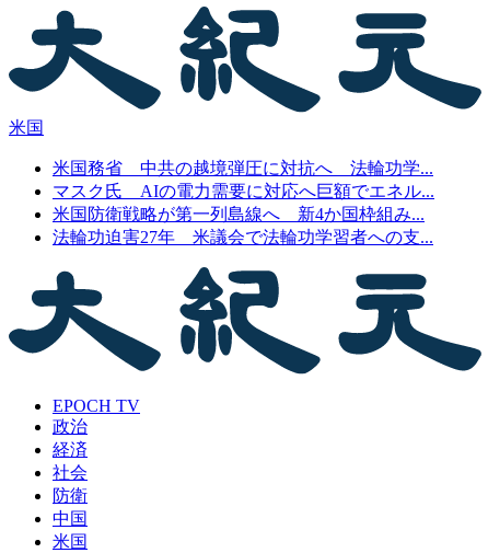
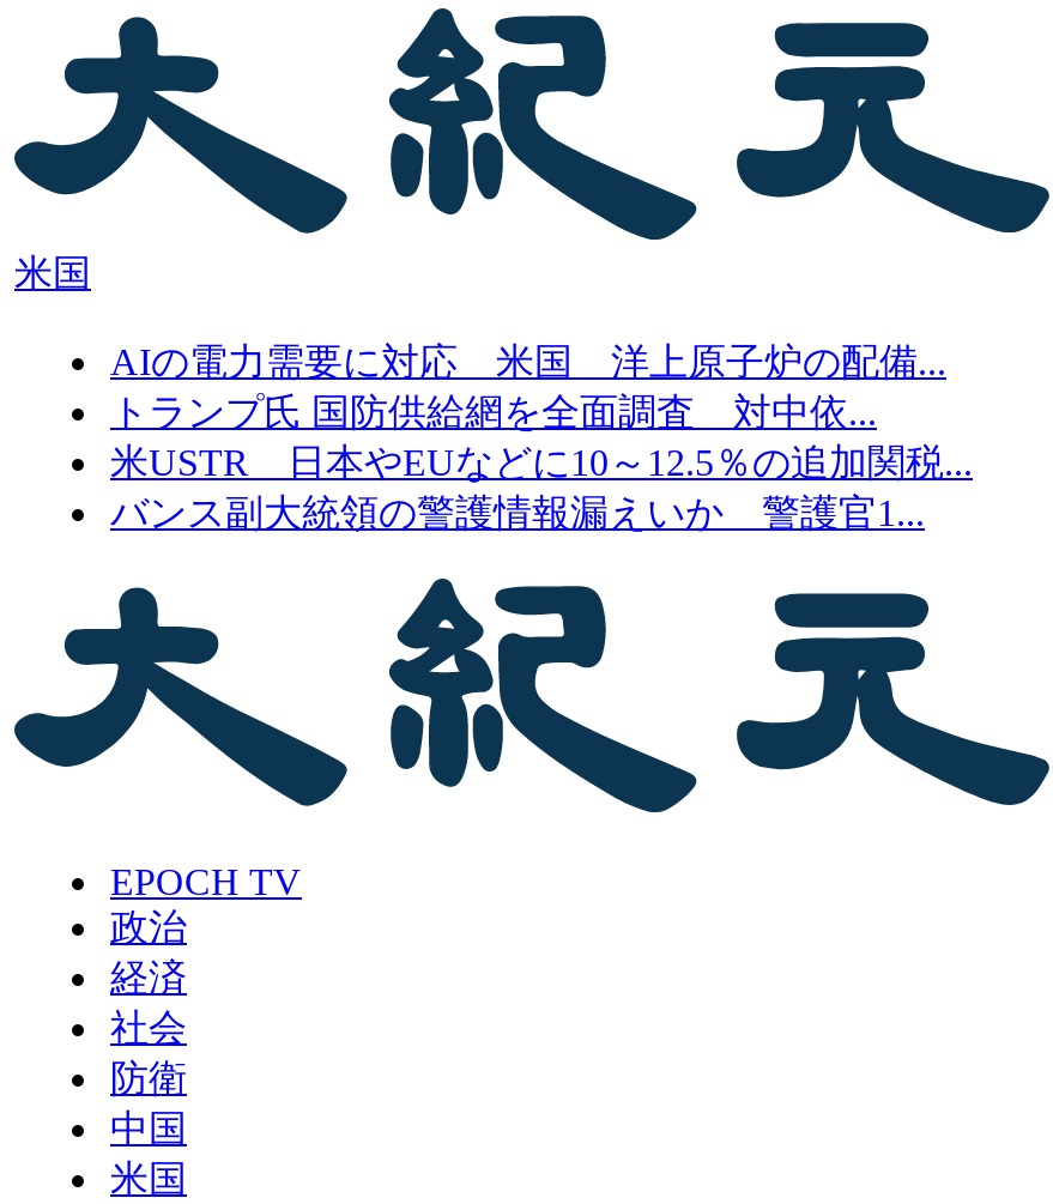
- 米国務省 中共の越境弾圧に対抗へ 法輪功学...
- マスク氏 AIの電力需要に対応へ巨額でエネル...
- 米国防衛戦略が第一列島線へ 新4か国枠組み...
- 法輪功迫害27年 米議会で法輪功学習者への支...
+ AIの電力需要に対応 米国 洋上原子炉の配備...
+ トランプ氏 国防供給網を全面調査 対中依...
+ 米USTR 日本やEUなどに10～12.5％の追加関税...
+ バンス副大統領の警護情報漏えいか 警護官1...
